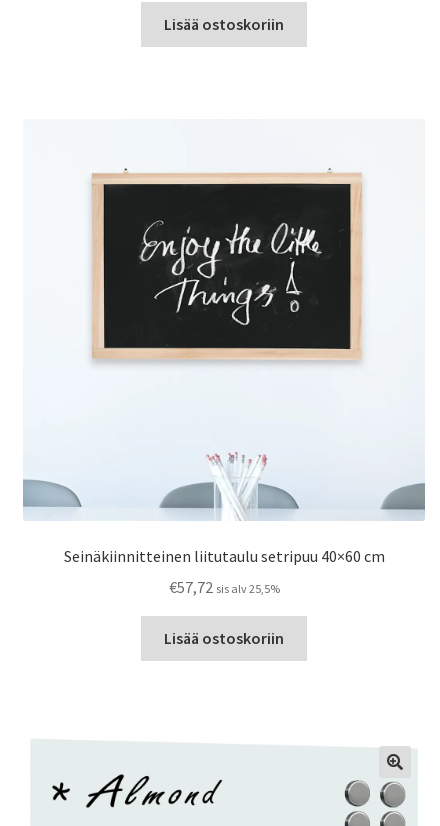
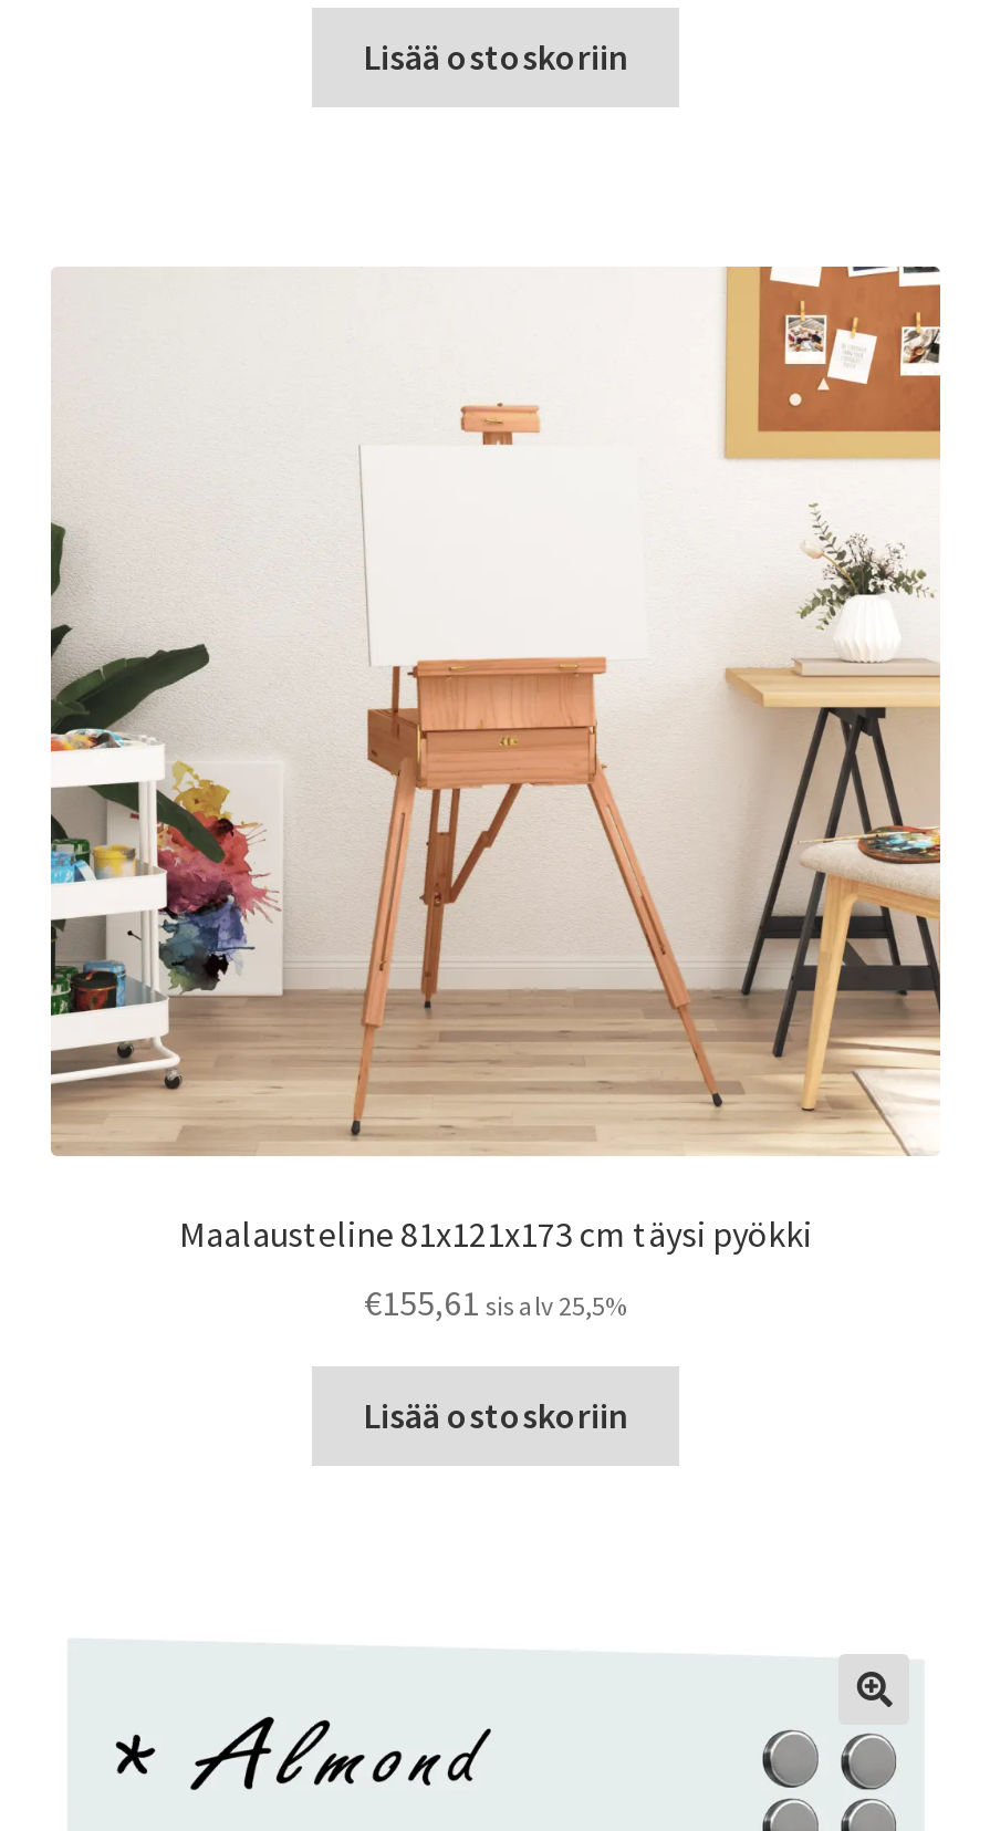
- [image]
- Seinäkiinnitteinen liitutaulu setripuu 40×60 cm
+ [image]
+ Maalausteline 81x121x173 cm täysi pyökki

- €57,72 sis alv 25,5%
+ €155,61 sis alv 25,5%
